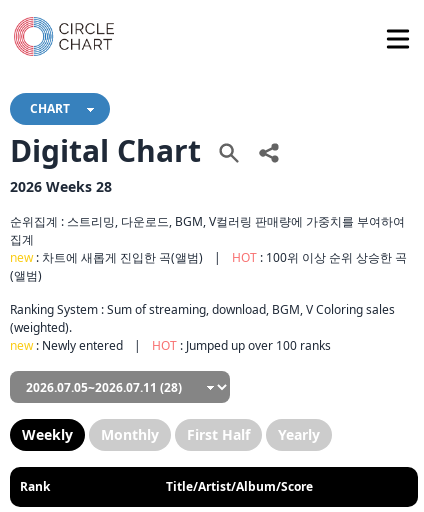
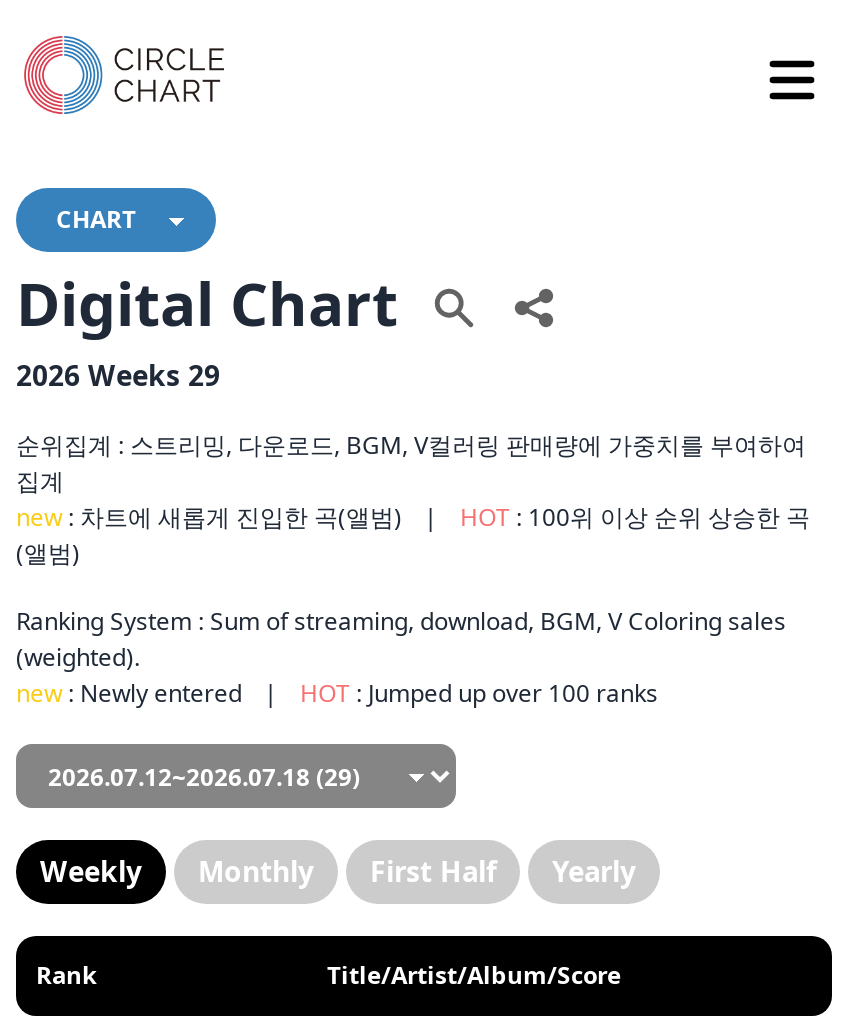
- 2026 Weeks 28
+ 2026 Weeks 29
